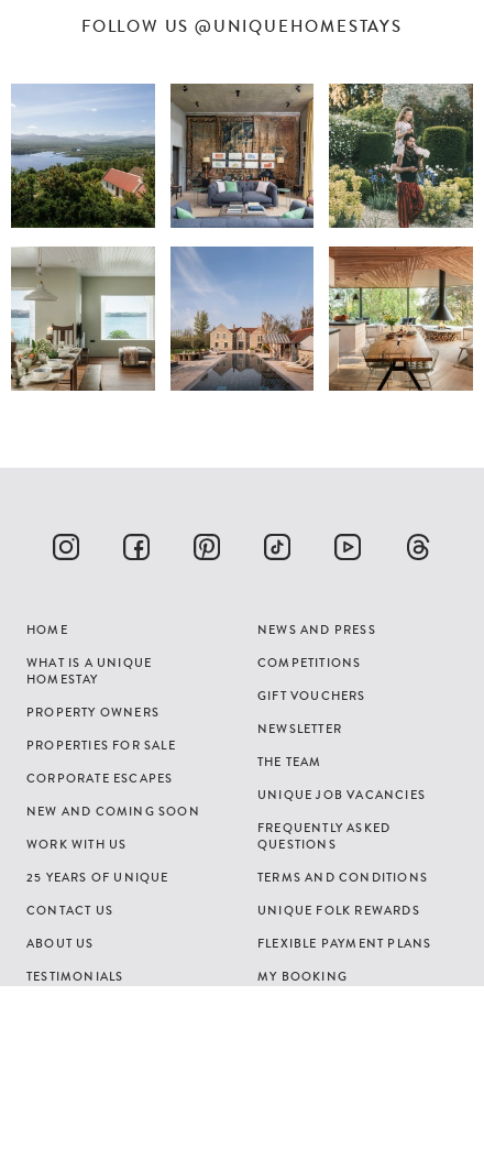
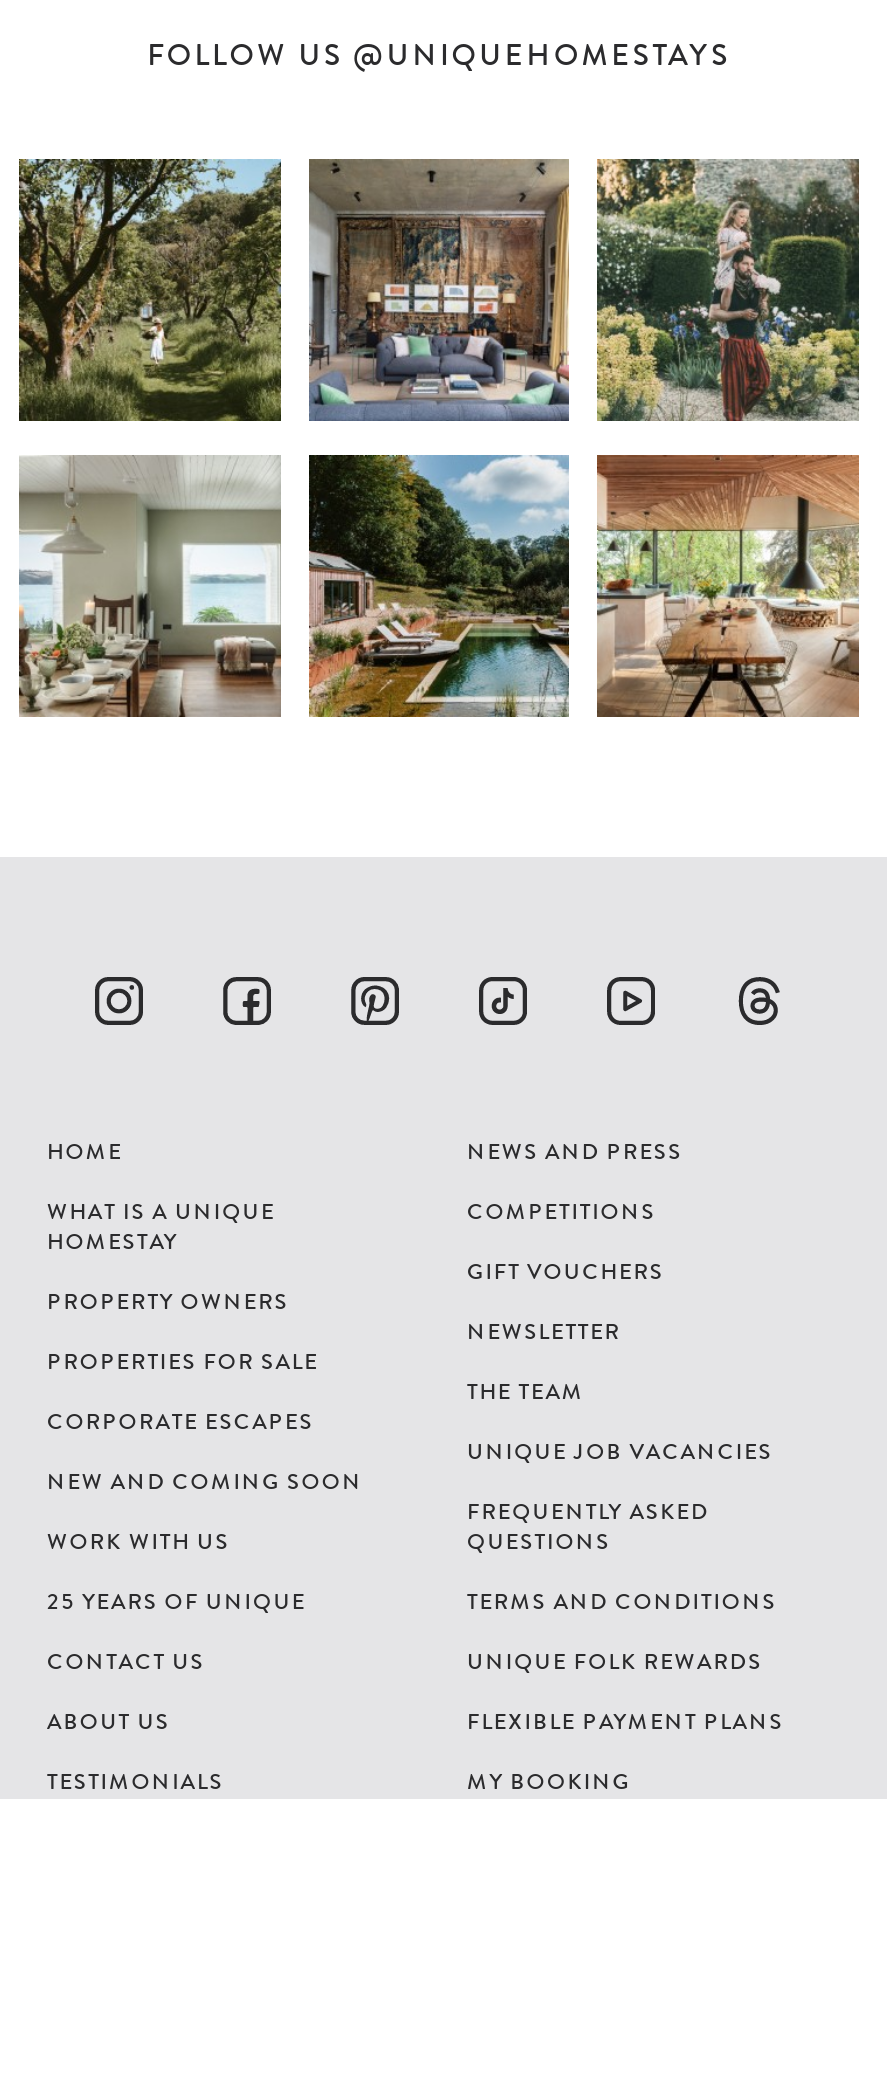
- [image]
+ [image]

- [image]
+ [image]
